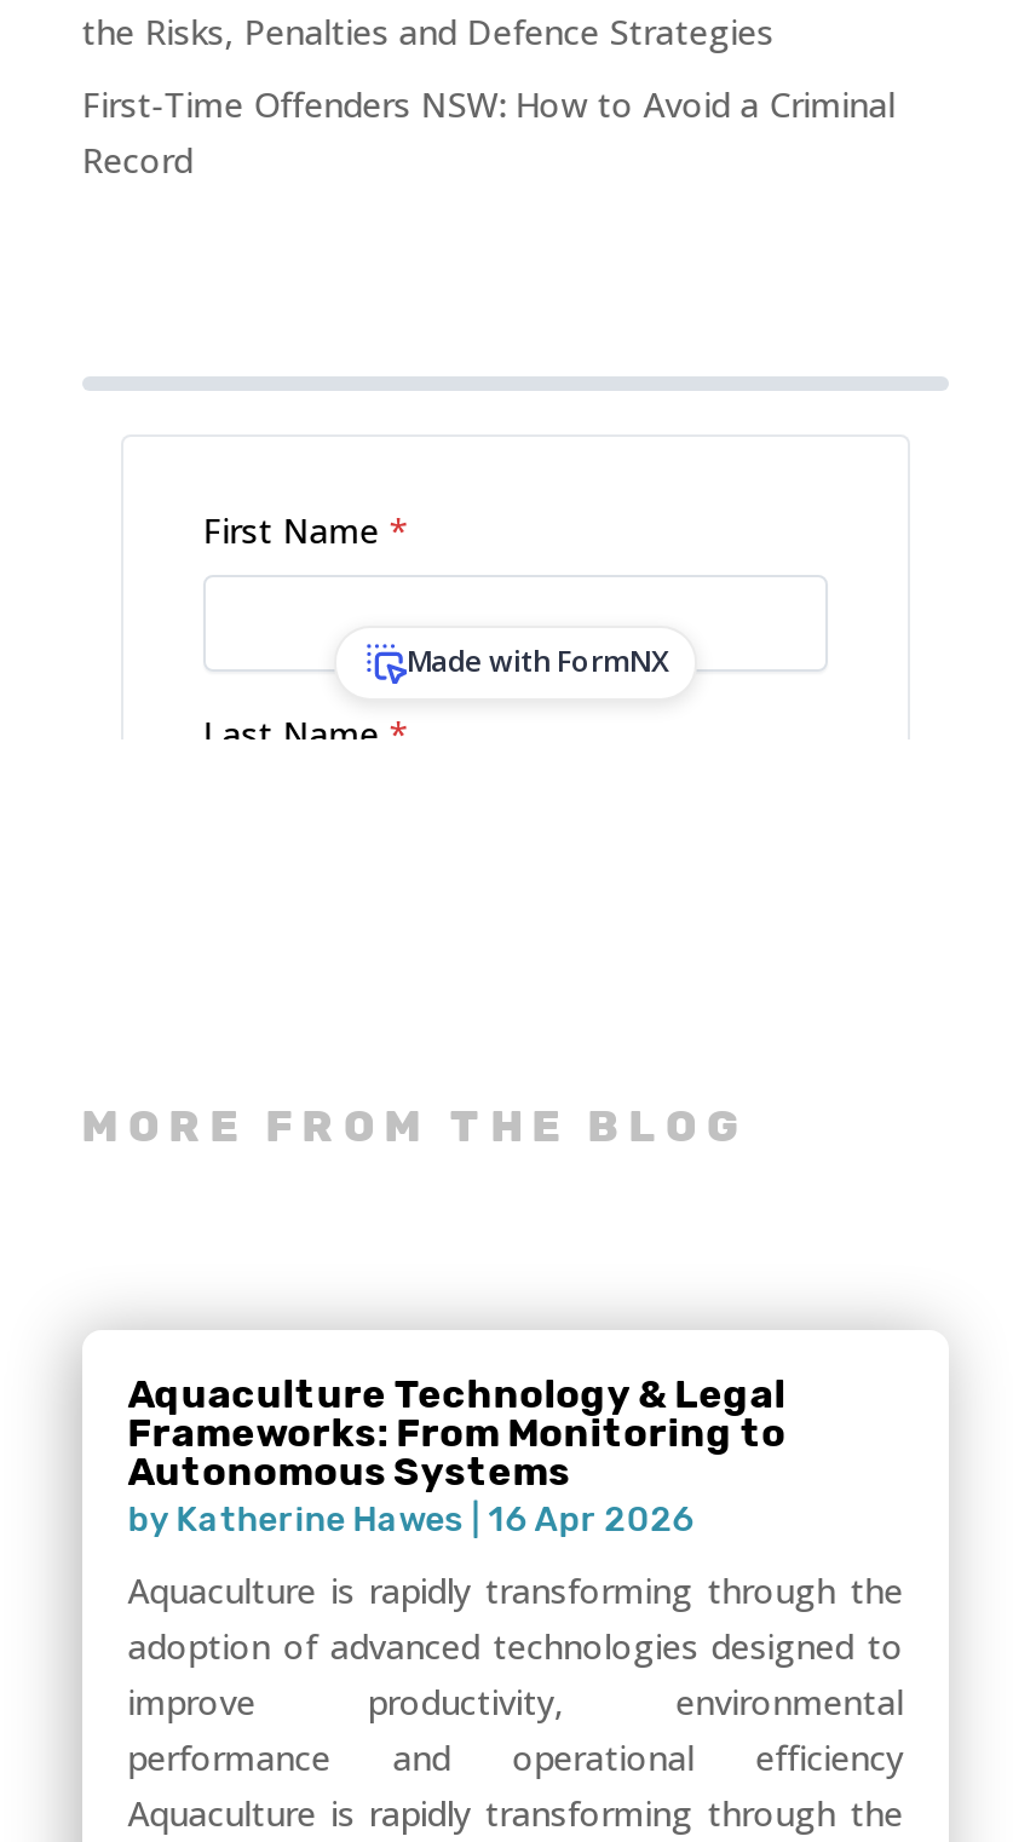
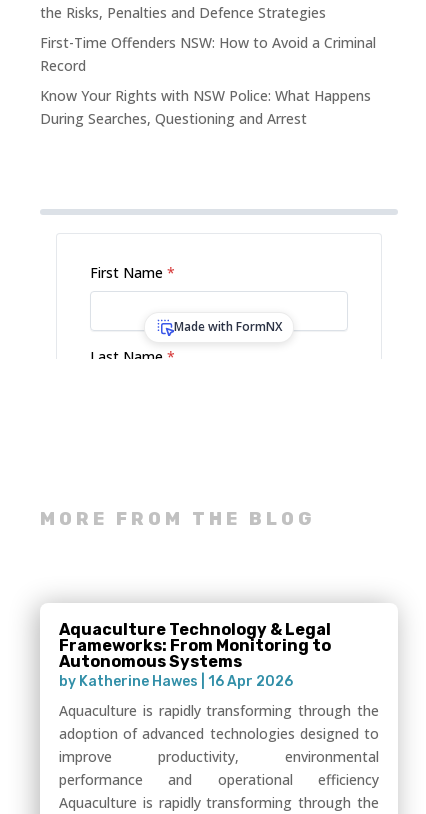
+ Know Your Rights with NSW Police: What Happens
+ During Searches, Questioning and Arrest
